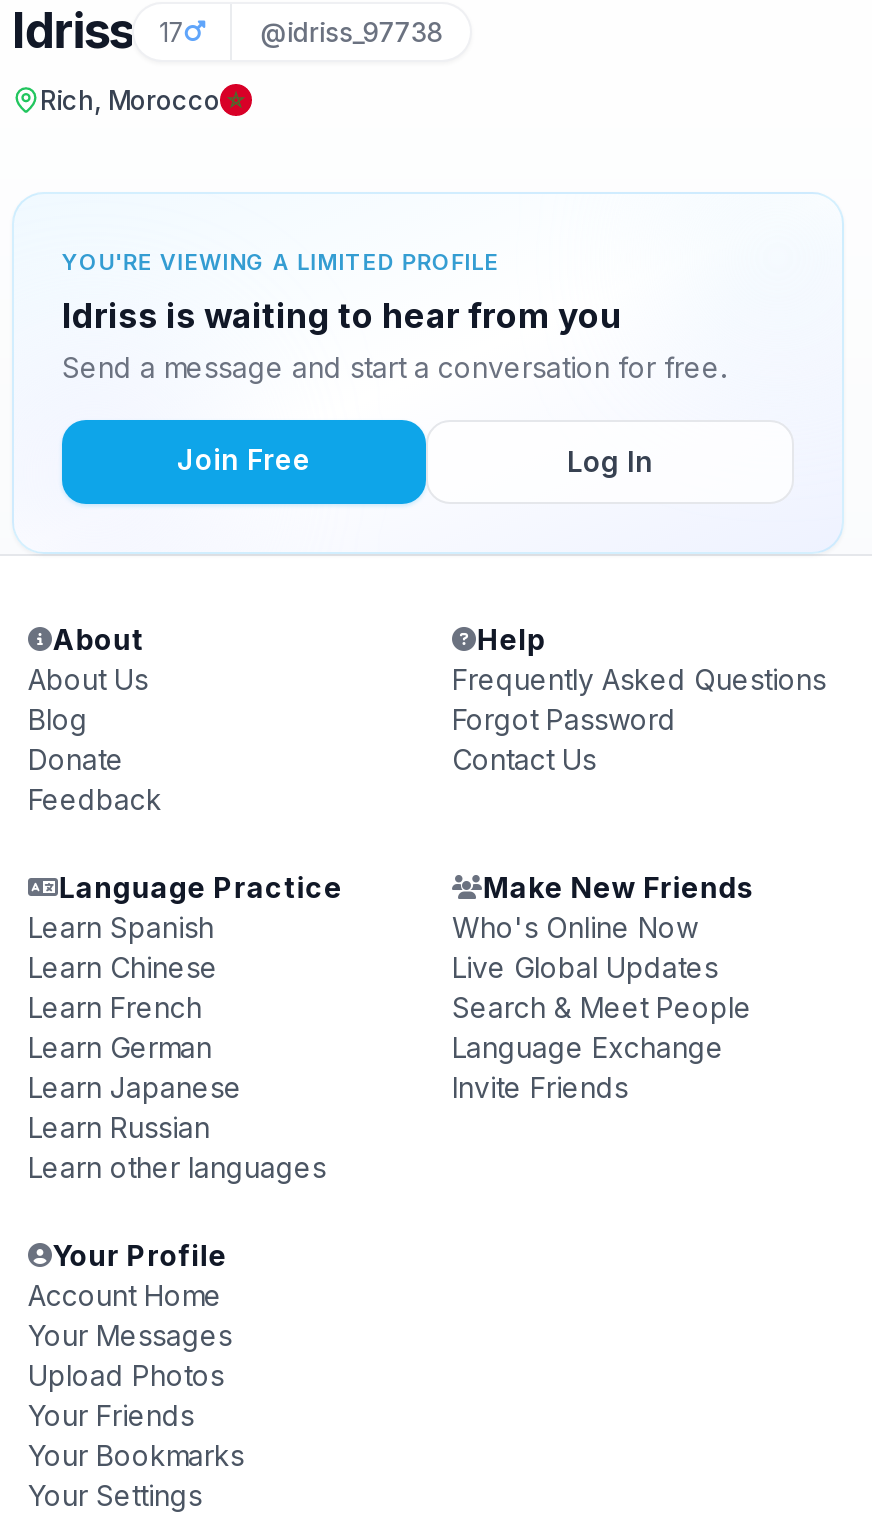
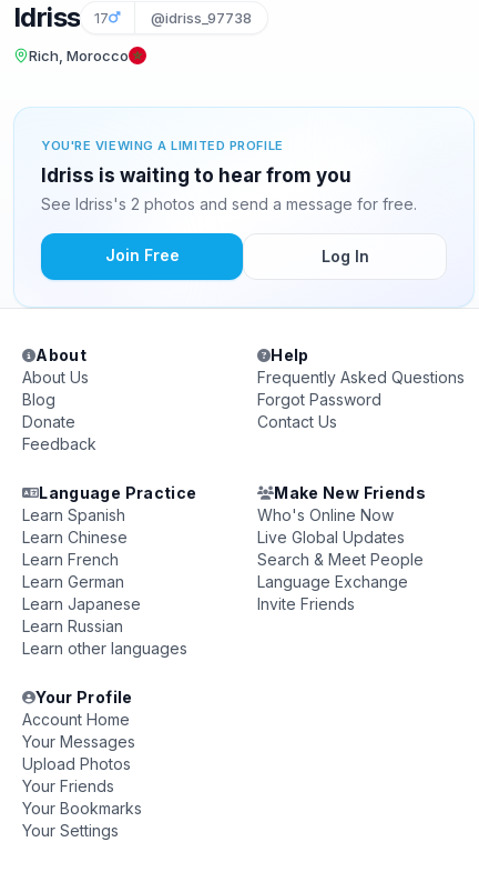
- Send a message and start a conversation for free.
+ See Idriss's 2 photos and send a message for free.
